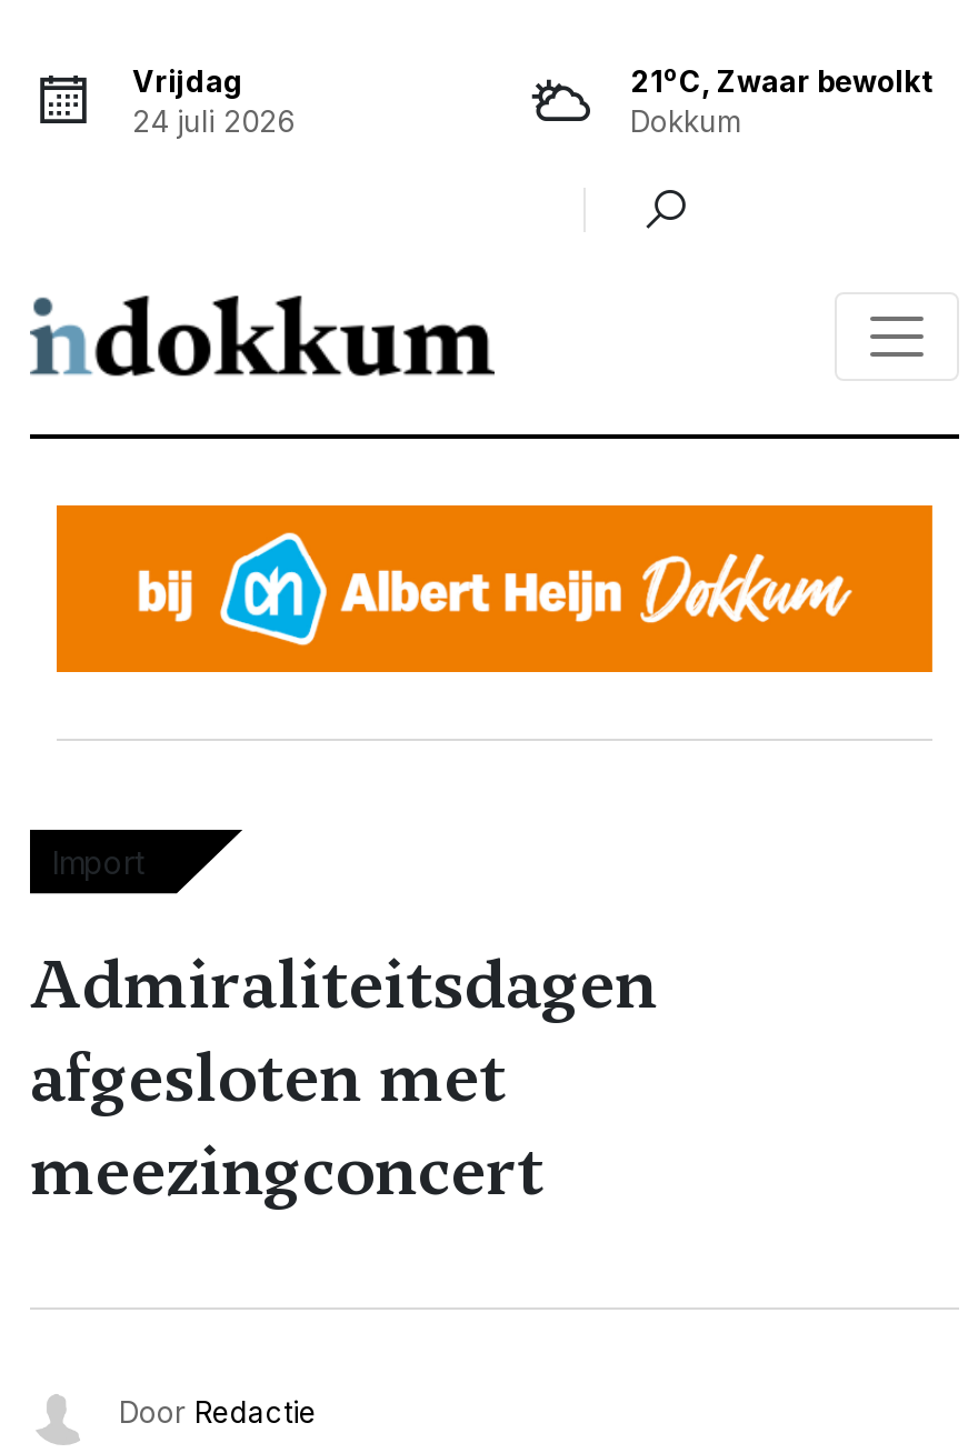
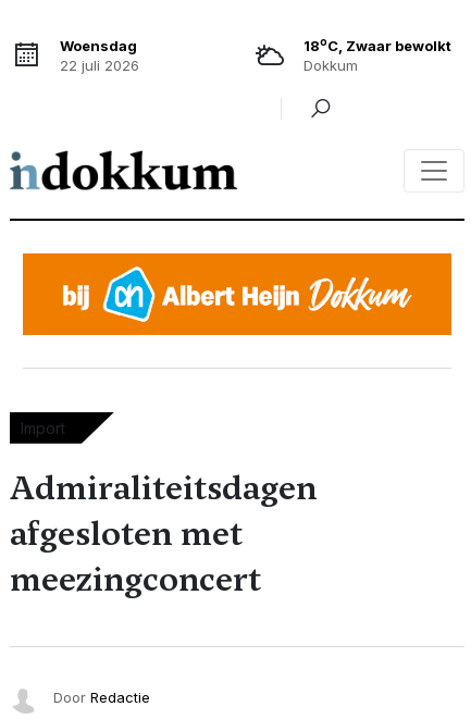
- Vrijdag
- 24 juli 2026
+ Woensdag
+ 22 juli 2026

- 21oC, Zwaar bewolkt
+ 18oC, Zwaar bewolkt
